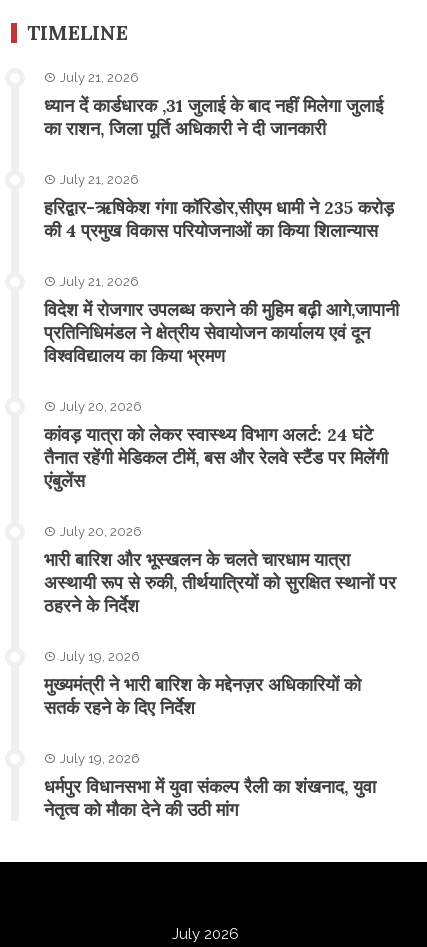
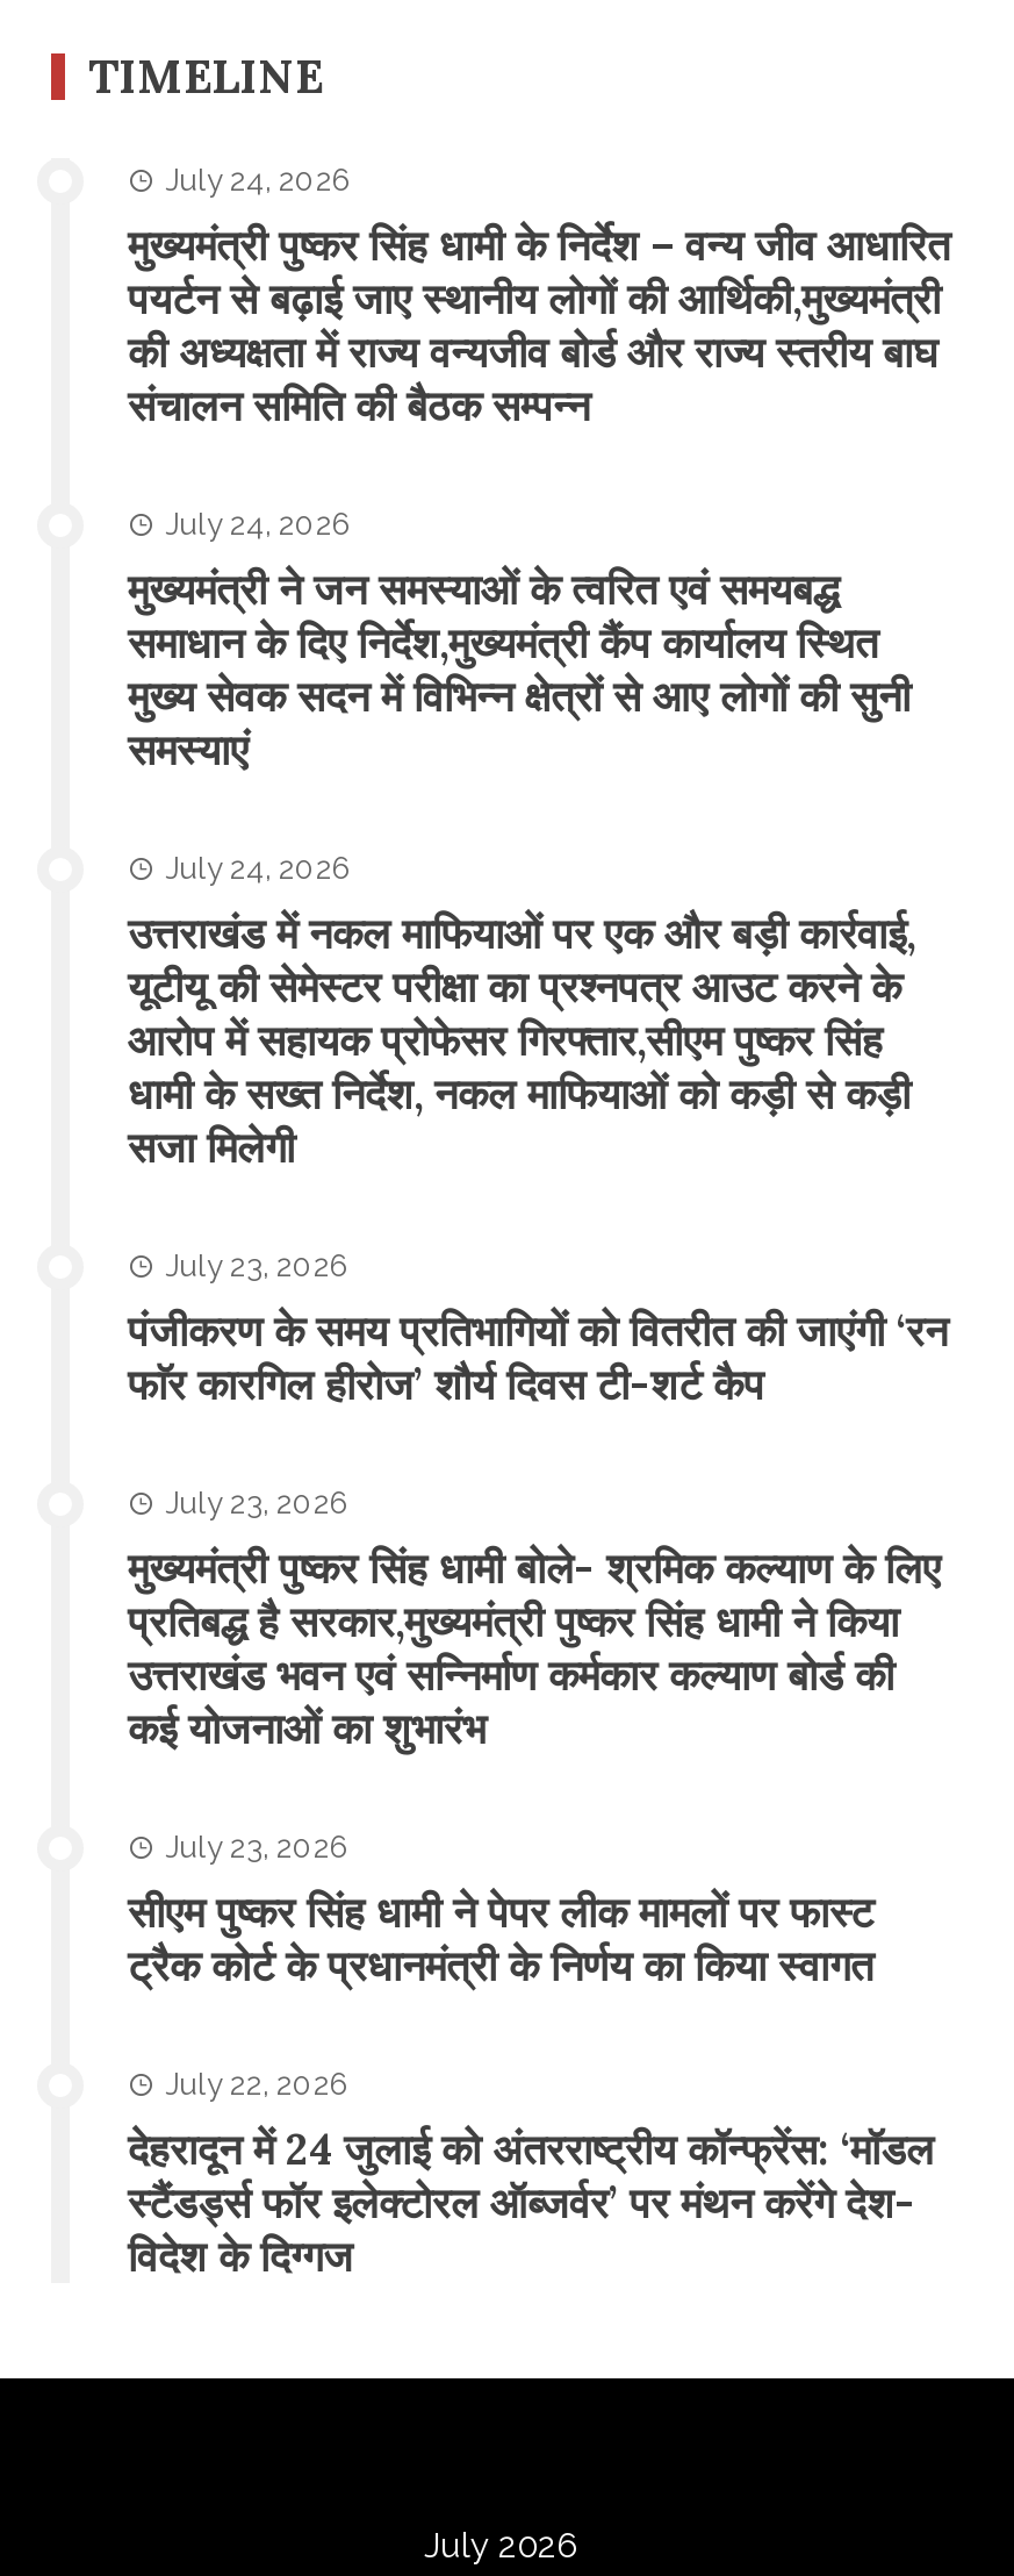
- July 21, 2026
- ध्यान दें कार्डधारक ,31 जुलाई के बाद नहीं मिलेगा जुलाई
- का राशन, जिला पूर्ति अधिकारी ने दी जानकारी
+ July 24, 2026
+ मुख्यमंत्री पुष्कर सिंह धामी के निर्देश – वन्य जीव आधारित
+ पयर्टन से बढ़ाई जाए स्थानीय लोगों की आर्थिकी,मुख्यमंत्री
+ की अध्यक्षता में राज्य वन्यजीव बोर्ड और राज्य स्तरीय बाघ
+ संचालन समिति की बैठक सम्पन्न

- July 21, 2026
- हरिद्वार-ऋषिकेश गंगा कॉरिडोर,सीएम धामी ने 235 करोड़
- की 4 प्रमुख विकास परियोजनाओं का किया शिलान्यास
+ July 24, 2026
+ मुख्यमंत्री ने जन समस्याओं के त्वरित एवं समयबद्ध
+ समाधान के दिए निर्देश,मुख्यमंत्री कैंप कार्यालय स्थित
+ मुख्य सेवक सदन में विभिन्न क्षेत्रों से आए लोगों की सुनी
+ समस्याएं

- July 21, 2026
- विदेश में रोजगार उपलब्ध कराने की मुहिम बढ़ी आगे,जापानी
- प्रतिनिधिमंडल ने क्षेत्रीय सेवायोजन कार्यालय एवं दून
- विश्वविद्यालय का किया भ्रमण
+ July 24, 2026
+ उत्तराखंड में नकल माफियाओं पर एक और बड़ी कार्रवाई,
+ यूटीयू की सेमेस्टर परीक्षा का प्रश्नपत्र आउट करने के
+ आरोप में सहायक प्रोफेसर गिरफ्तार,सीएम पुष्कर सिंह
+ धामी के सख्त निर्देश, नकल माफियाओं को कड़ी से कड़ी
+ सजा मिलेगी

- July 20, 2026
- कांवड़ यात्रा को लेकर स्वास्थ्य विभाग अलर्ट: 24 घंटे
- तैनात रहेंगी मेडिकल टीमें, बस और रेलवे स्टैंड पर मिलेंगी
- एंबुलेंस
+ July 23, 2026
+ पंजीकरण के समय प्रतिभागियों को वितरीत की जाएंगी ‘रन
+ फाॅर कारगिल हीरोज’ शौर्य दिवस टी-शर्ट कैप

- July 20, 2026
- भारी बारिश और भूस्खलन के चलते चारधाम यात्रा
- अस्थायी रूप से रुकी, तीर्थयात्रियों को सुरक्षित स्थानों पर
- ठहरने के निर्देश
+ July 23, 2026
+ मुख्यमंत्री पुष्कर सिंह धामी बोले- श्रमिक कल्याण के लिए
+ प्रतिबद्ध है सरकार,मुख्यमंत्री पुष्कर सिंह धामी ने किया
+ उत्तराखंड भवन एवं सन्निर्माण कर्मकार कल्याण बोर्ड की
+ कई योजनाओं का शुभारंभ

- July 19, 2026
- मुख्यमंत्री ने भारी बारिश के मद्देनज़र अधिकारियों को
- सतर्क रहने के दिए निर्देश
+ July 23, 2026
+ सीएम पुष्कर सिंह धामी ने पेपर लीक मामलों पर फास्ट
+ ट्रैक कोर्ट के प्रधानमंत्री के निर्णय का किया स्वागत

- July 19, 2026
- धर्मपुर विधानसभा में युवा संकल्प रैली का शंखनाद, युवा
- नेतृत्व को मौका देने की उठी मांग
+ July 22, 2026
+ देहरादून में 24 जुलाई को अंतरराष्ट्रीय कॉन्फ्रेंस: ‘मॉडल
+ स्टैंडर्ड्स फॉर इलेक्टोरल ऑब्जर्वर’ पर मंथन करेंगे देश-
+ विदेश के दिग्गज
